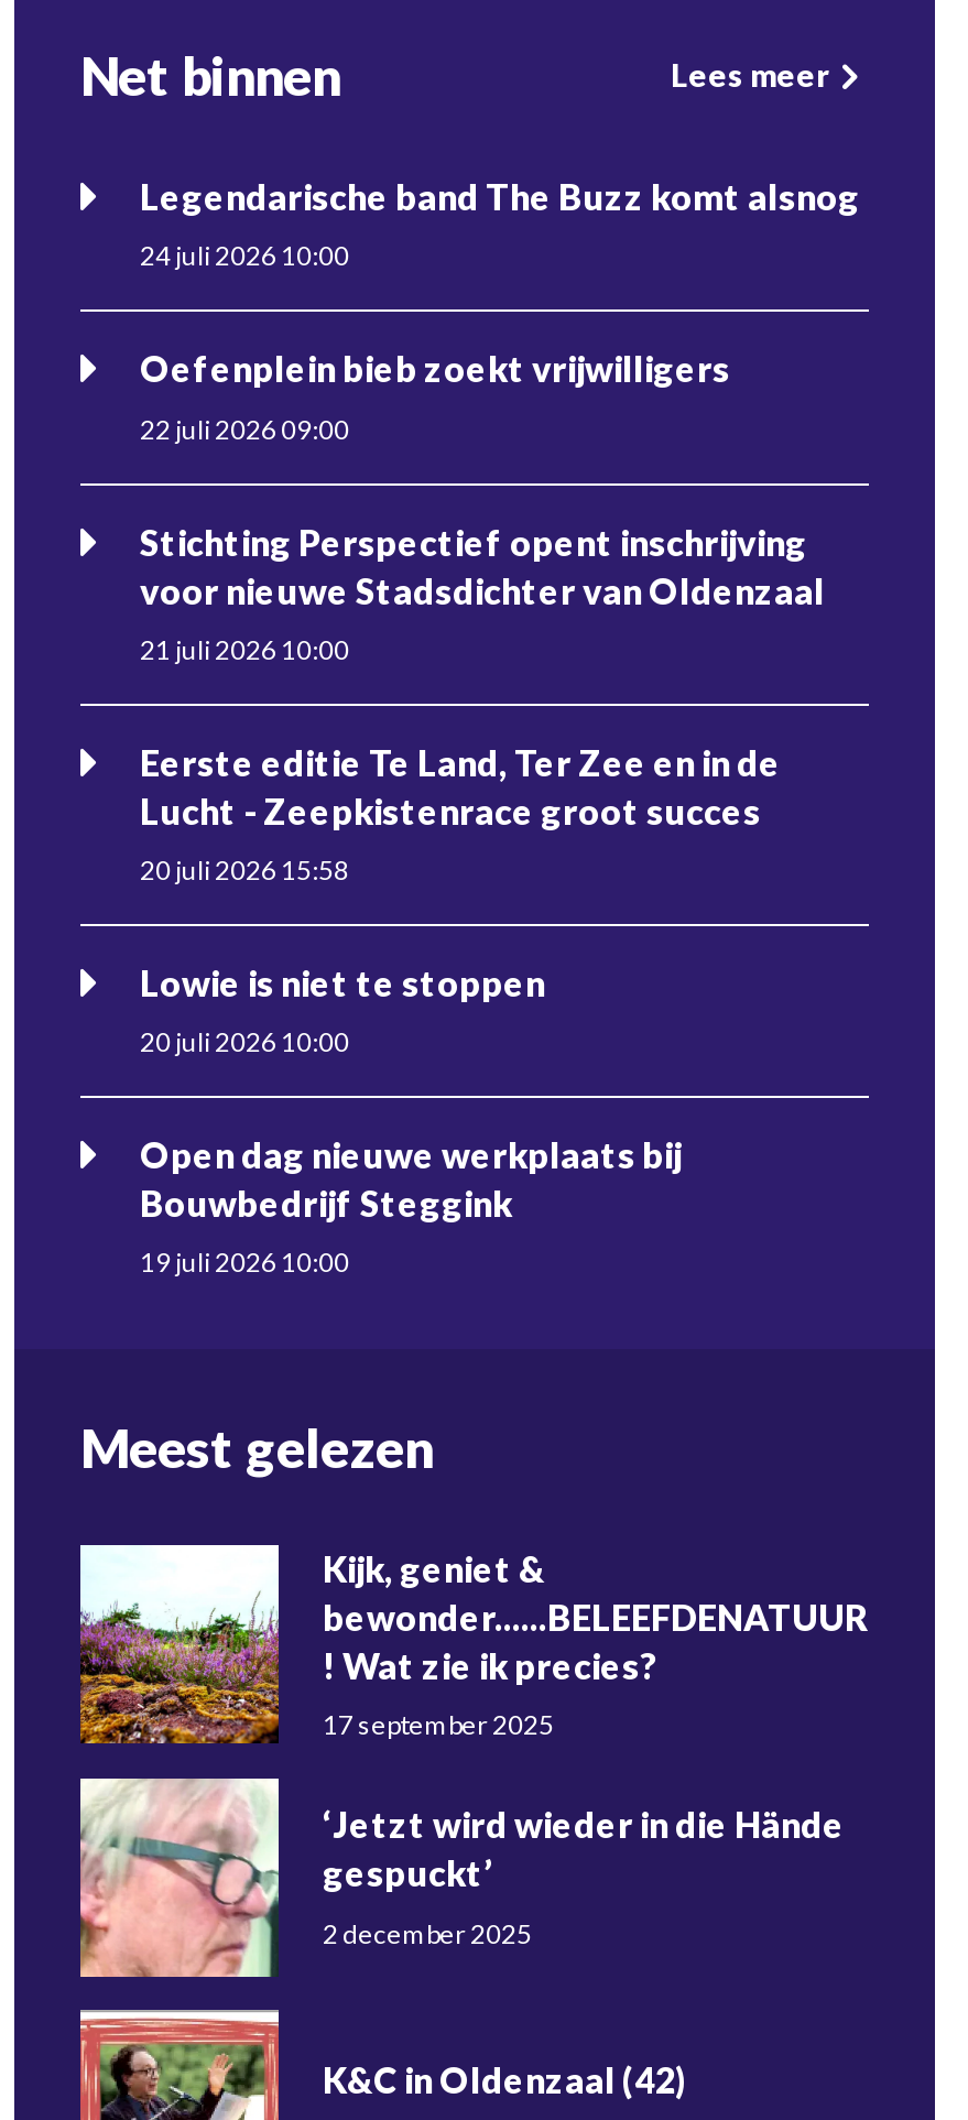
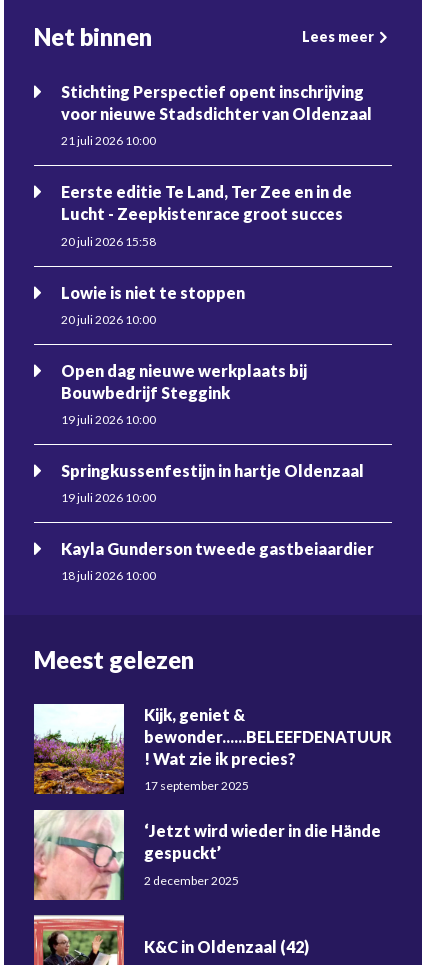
- Legendarische band The Buzz komt alsnog
- 24 juli 2026 10:00
- Oefenplein bieb zoekt vrijwilligers
- 22 juli 2026 09:00

moved up: Stichting Perspectief opent inschrijving | voor nieuwe Stadsdichter van Oldenzaal | 21 juli 2026 10:00 | ... | Bouwbedrijf Steggink | 19 juli 2026 10:00

+ Springkussenfestijn in hartje Oldenzaal
+ 19 juli 2026 10:00
+ Kayla Gunderson tweede gastbeiaardier
+ 18 juli 2026 10:00
